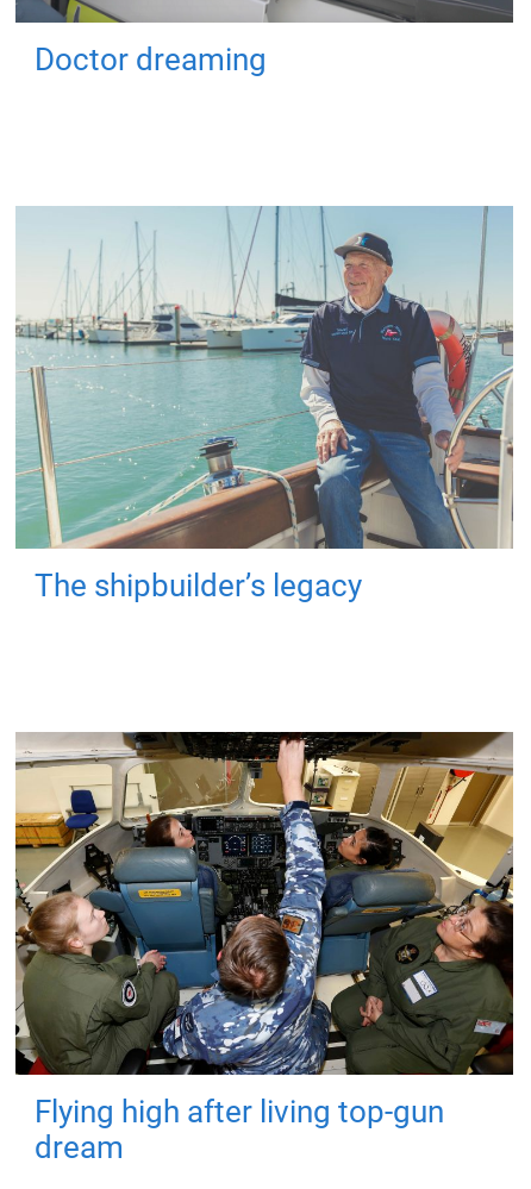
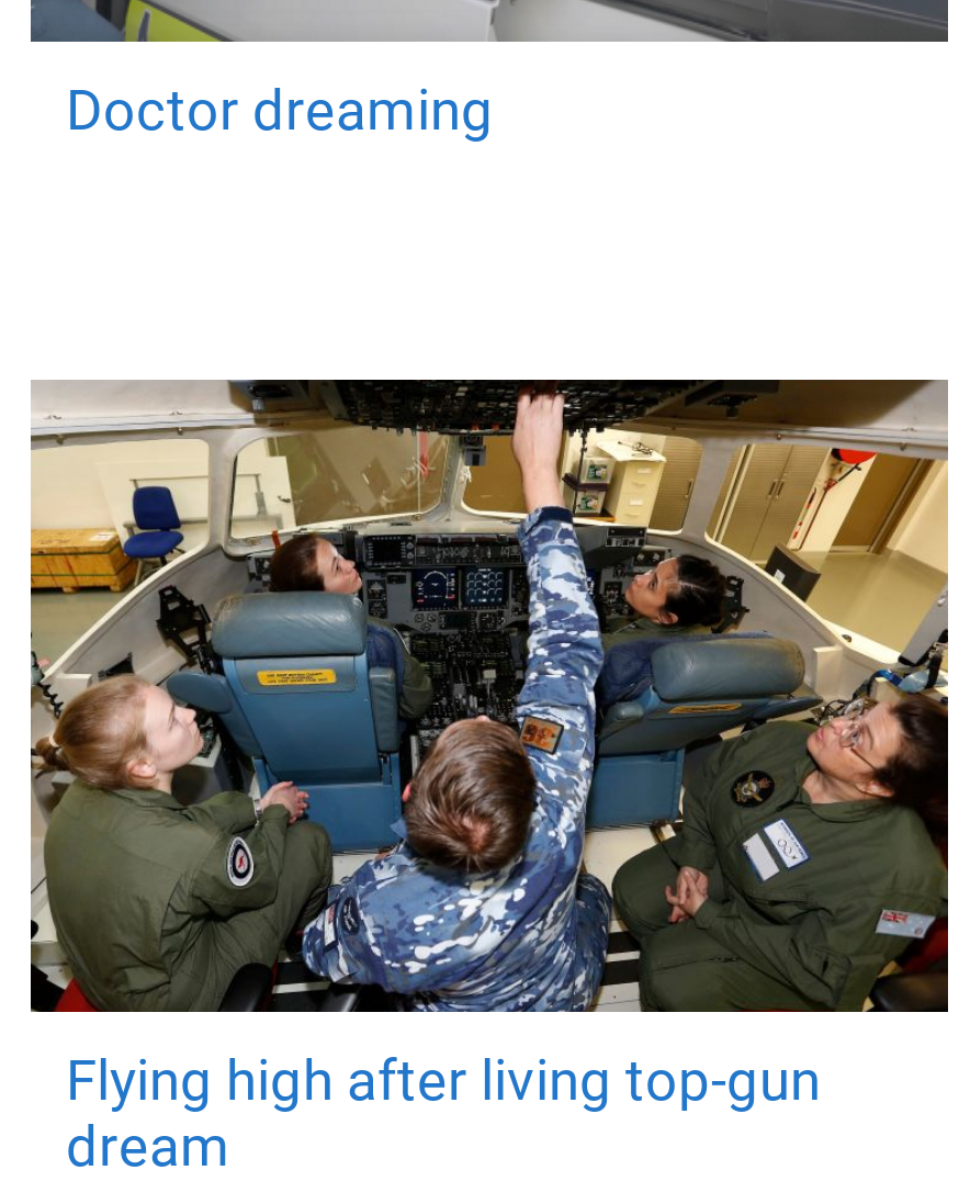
- [image]
- The shipbuilder’s legacy
